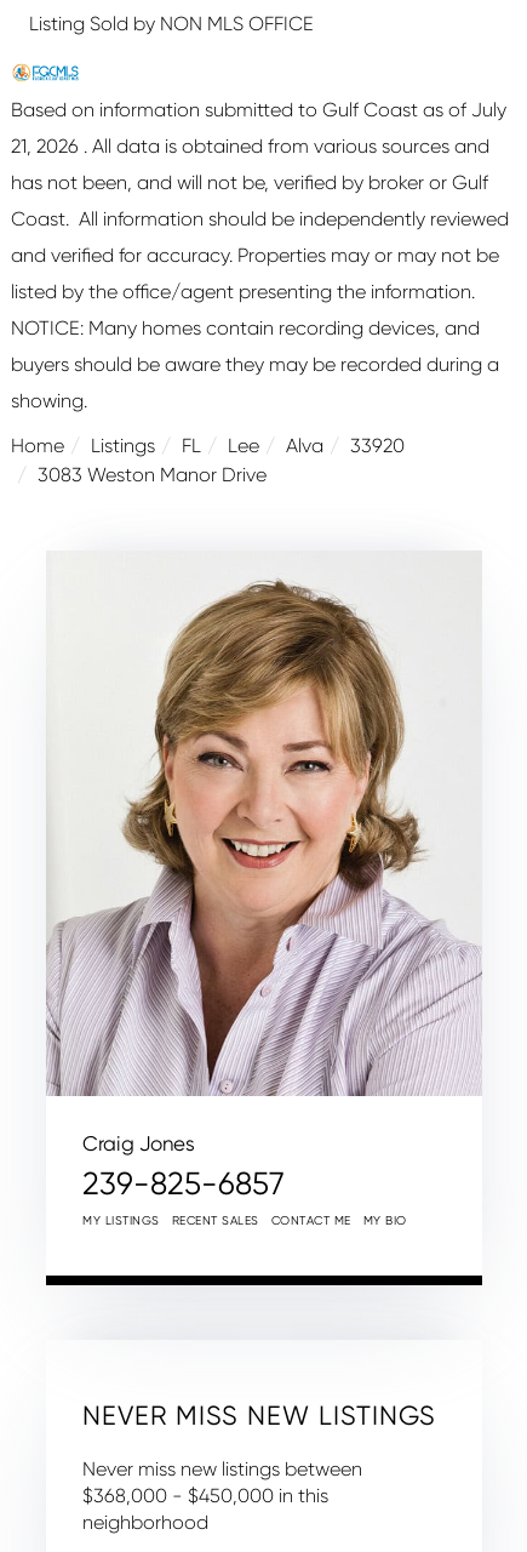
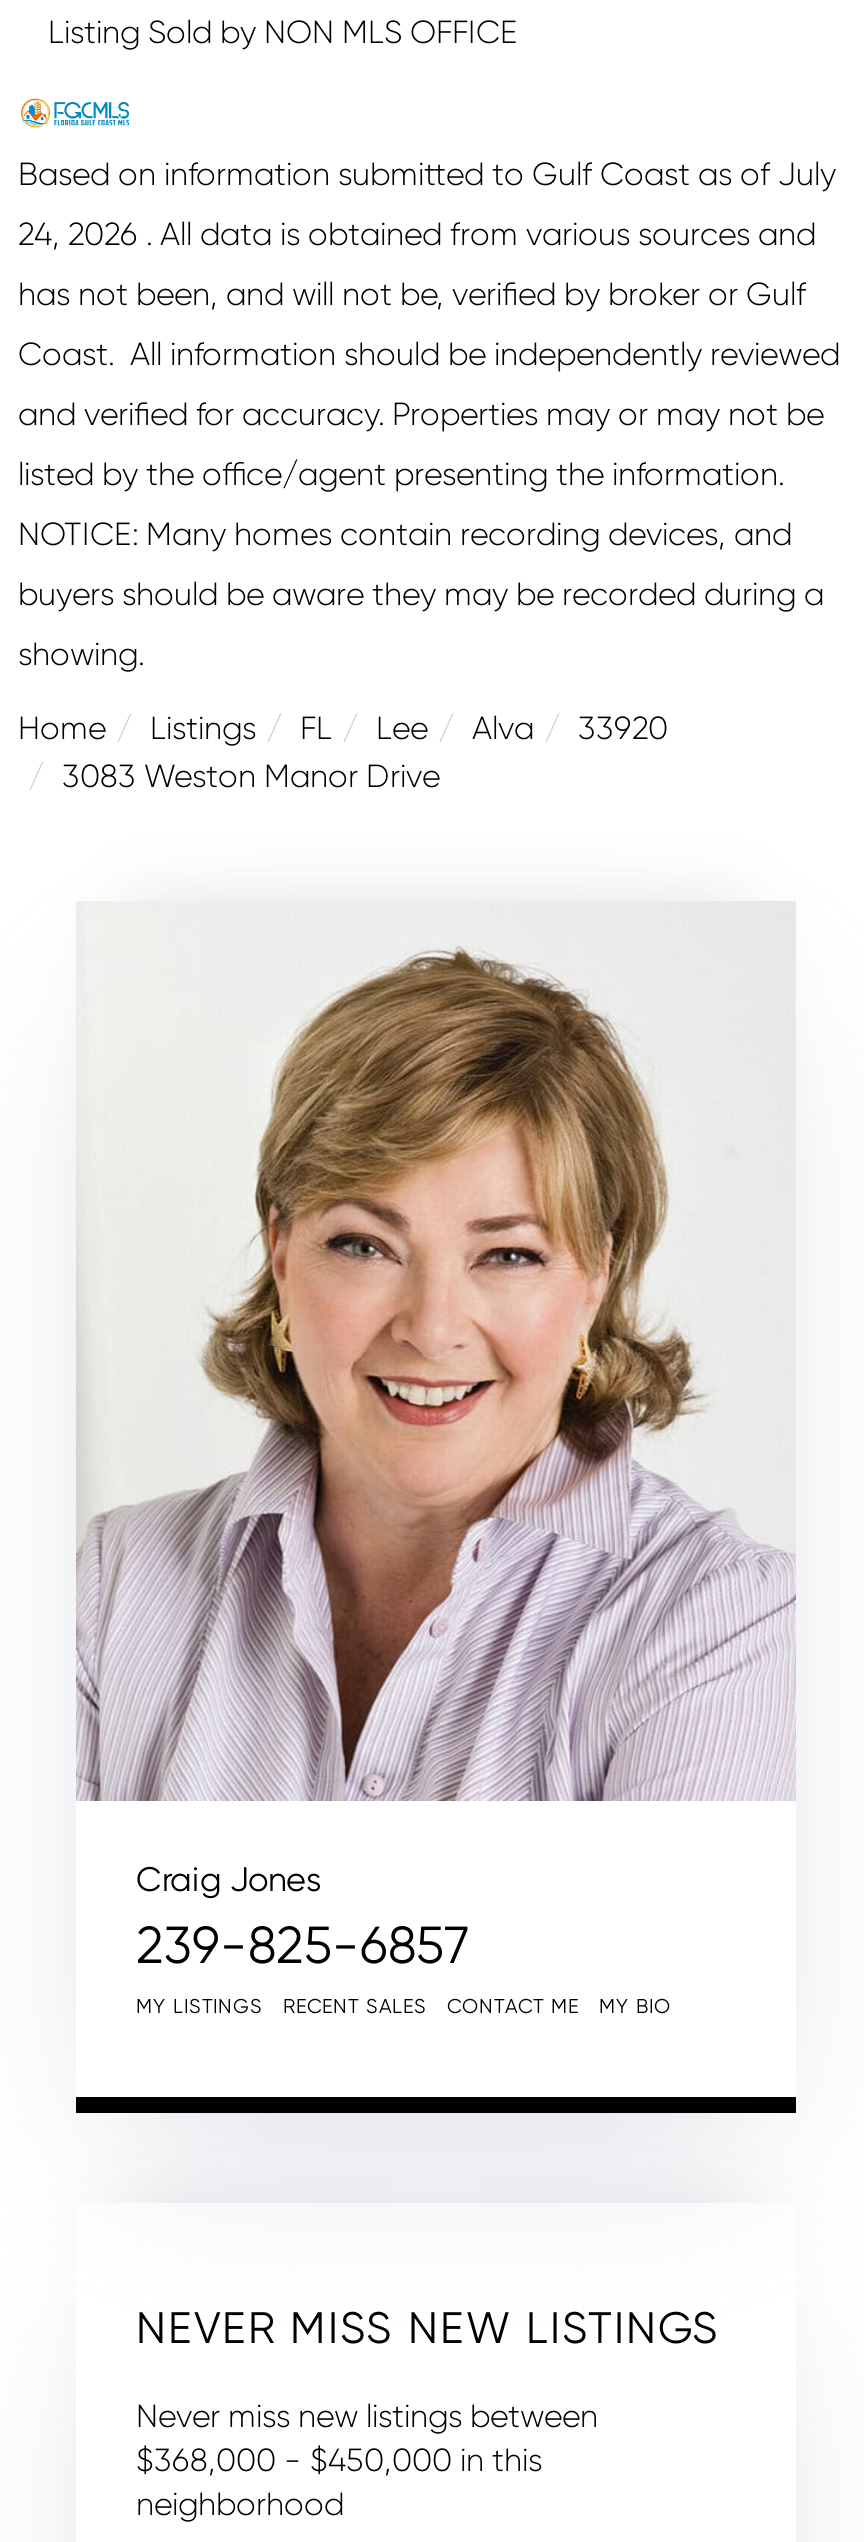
- 21, 2026 . All data is obtained from various sources and
+ 24, 2026 . All data is obtained from various sources and
